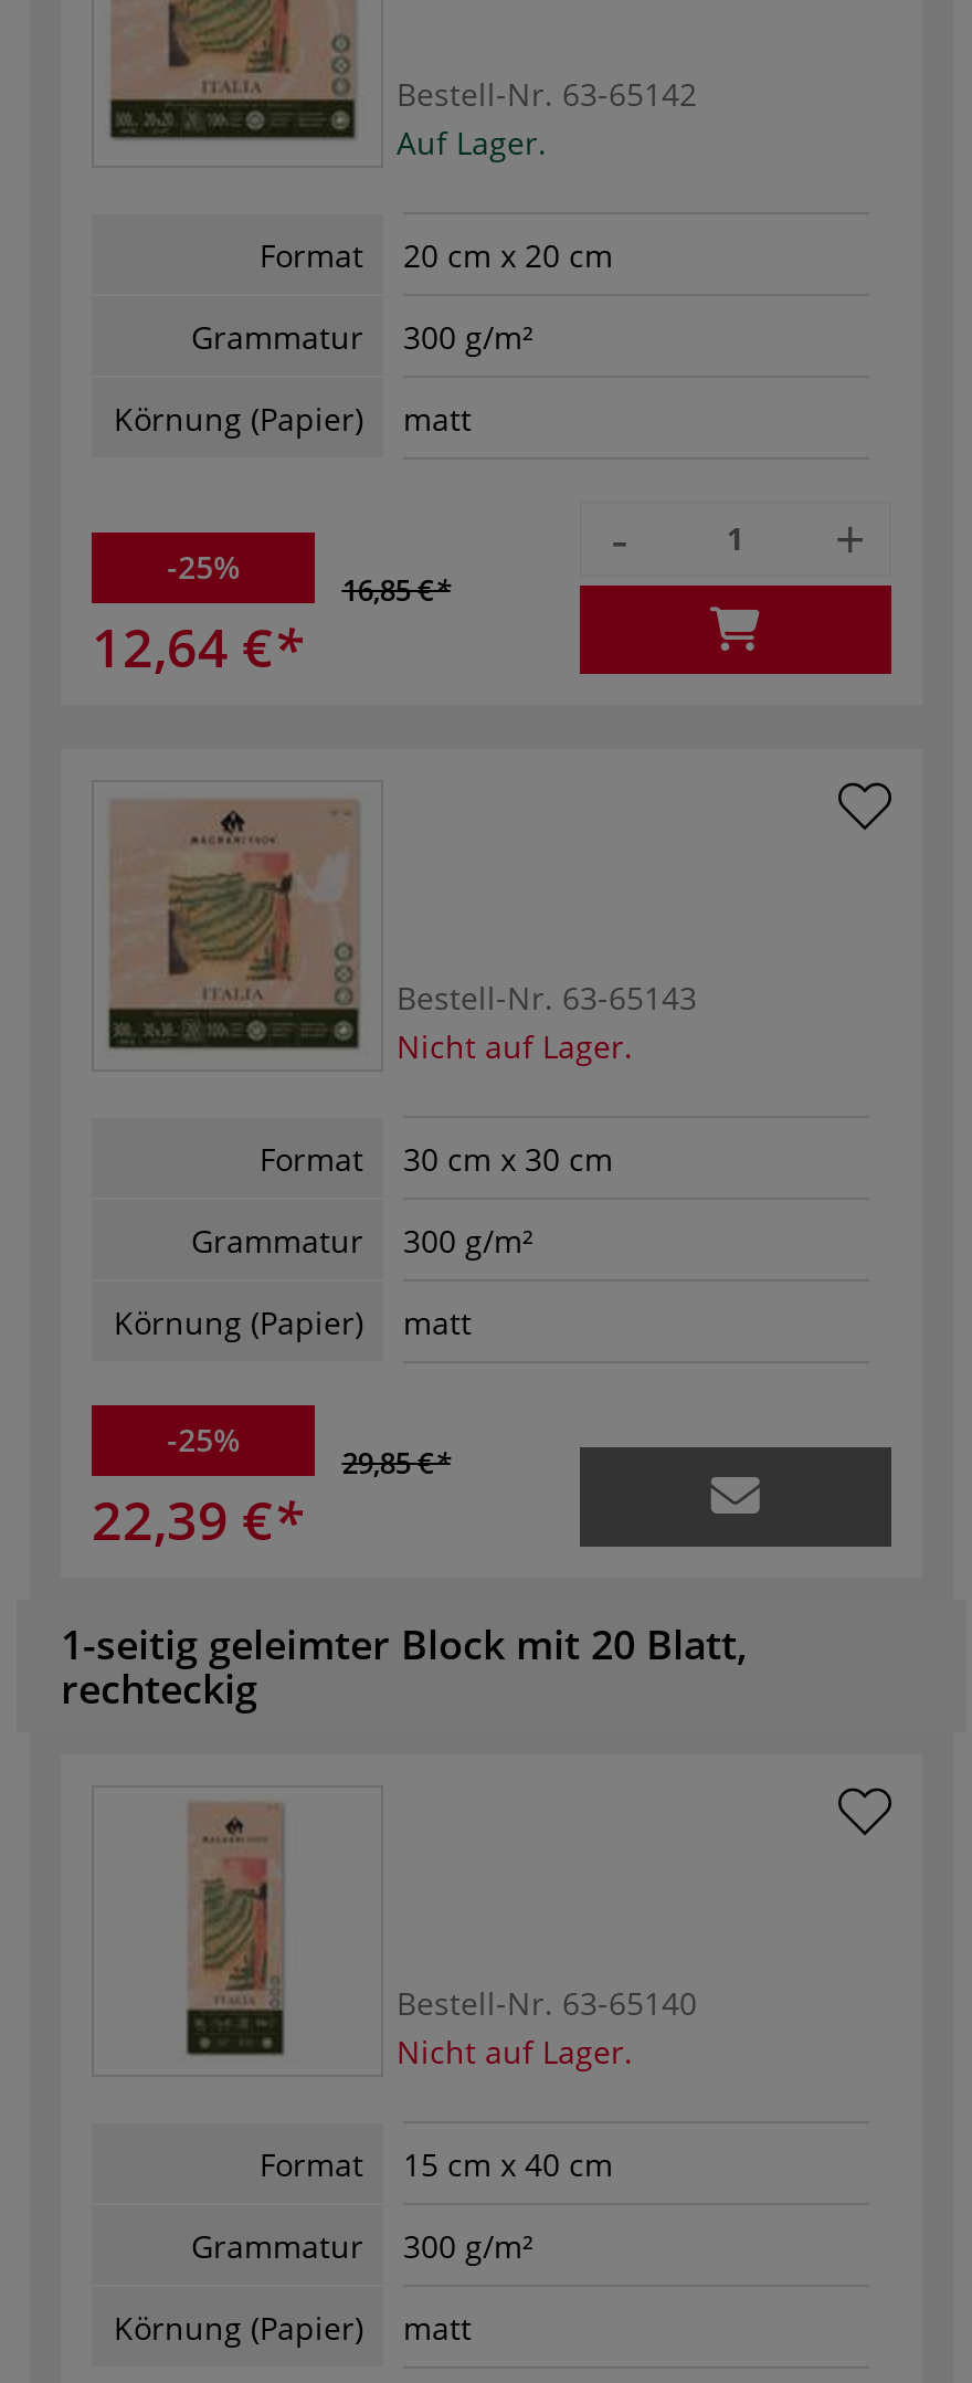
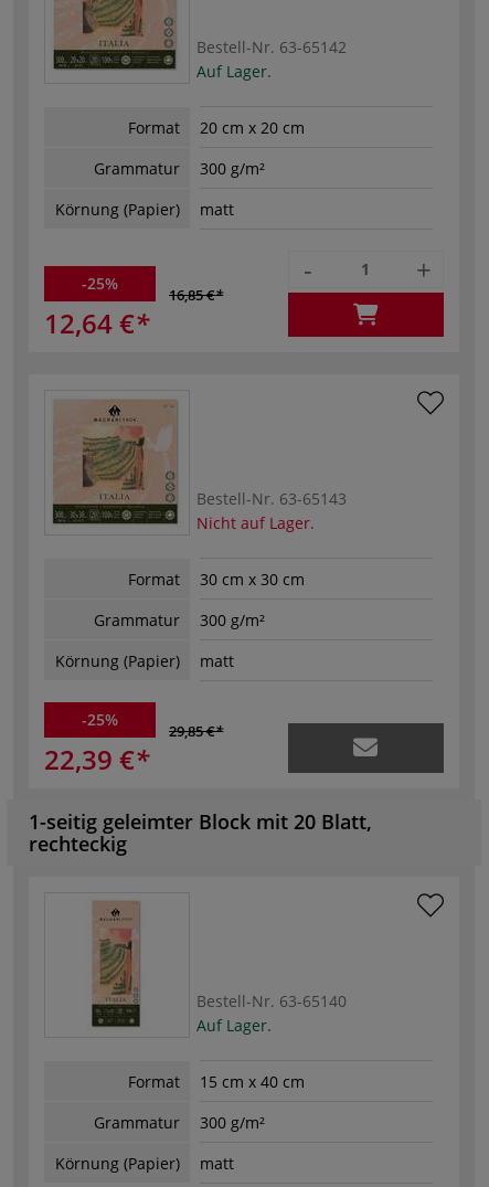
- Nicht auf Lager.
+ Auf Lager.
